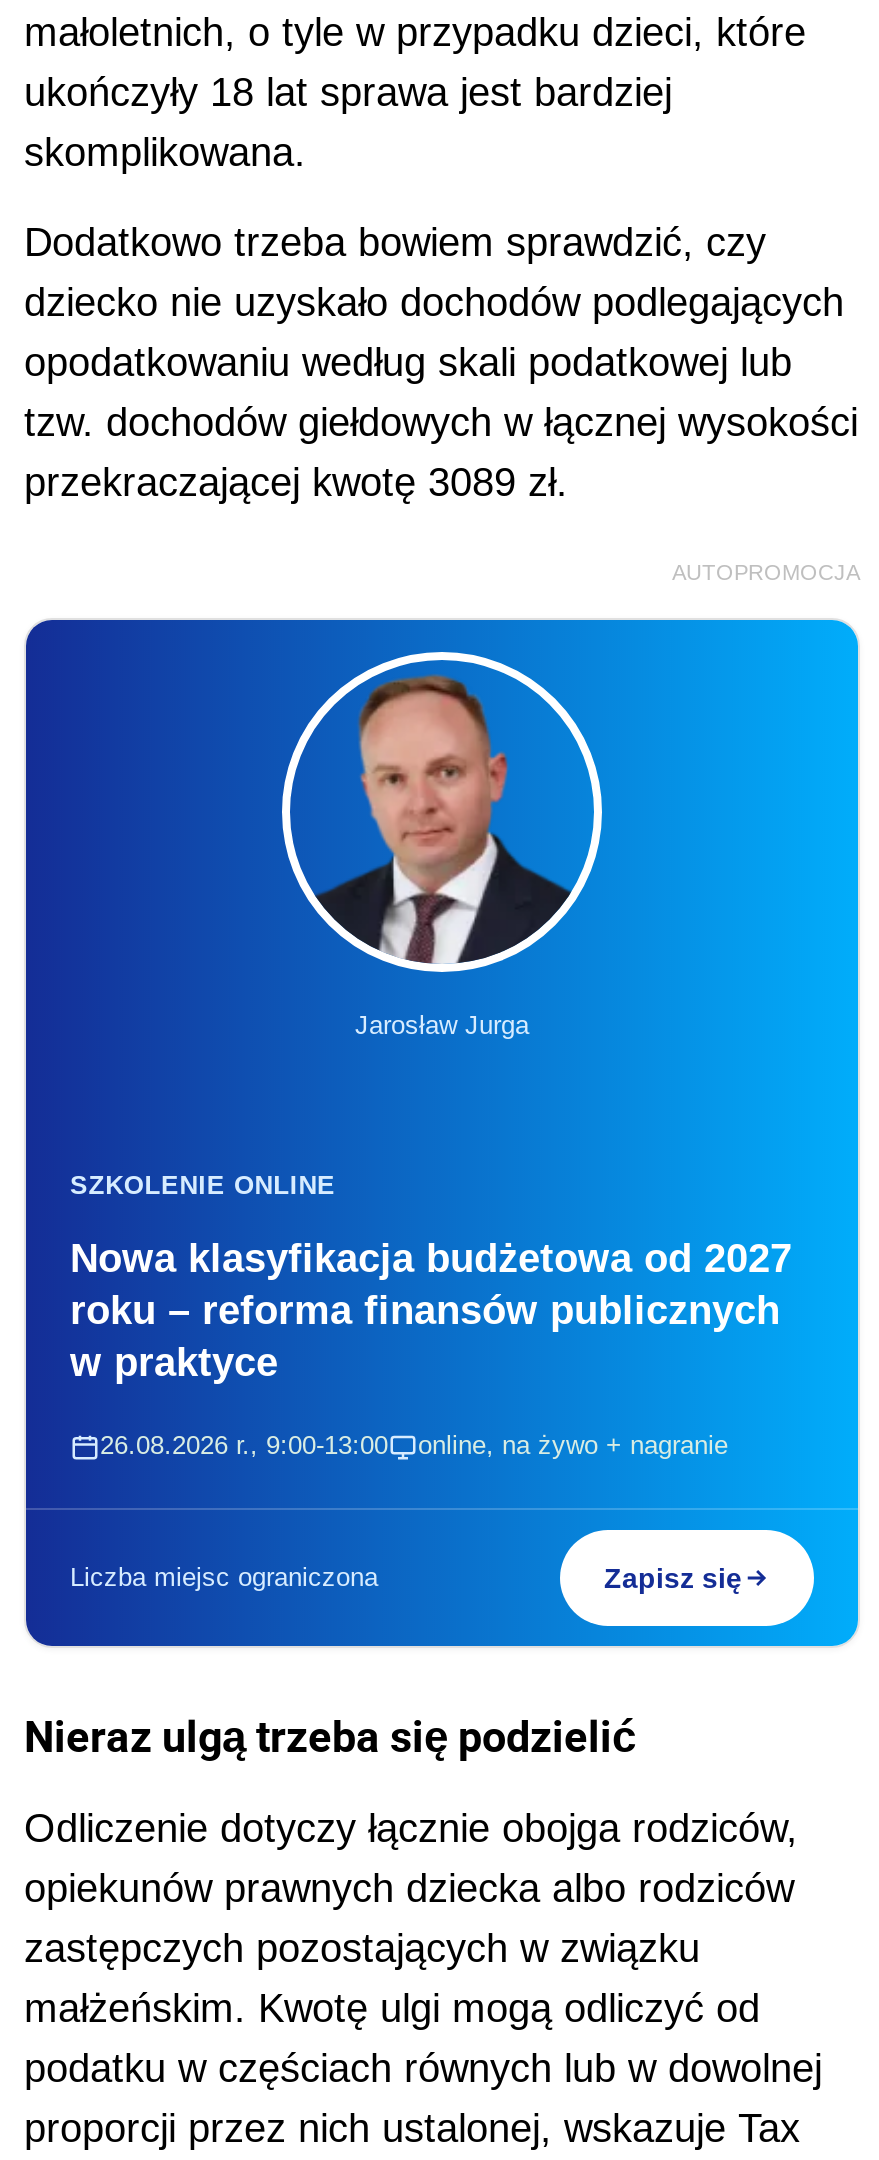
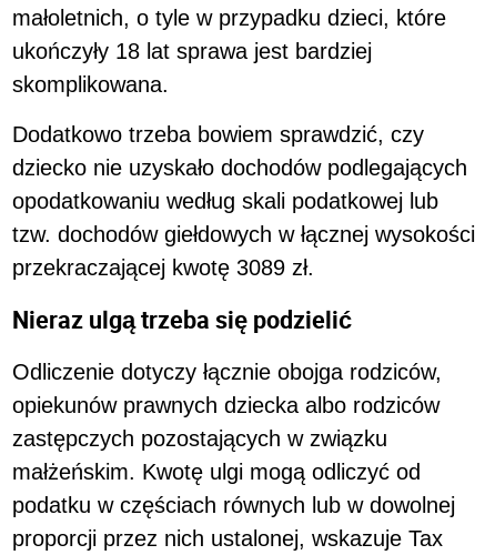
- AUTOPROMOCJA

- [image]
- Jarosław Jurga

- SZKOLENIE ONLINE
- Nowa klasyfikacja budżetowa od 2027
- roku – reforma finansów publicznych
- w praktyce
- 26.08.2026 r., 9:00-13:00
- online, na żywo + nagranie

- Liczba miejsc ograniczona
- Zapisz się
